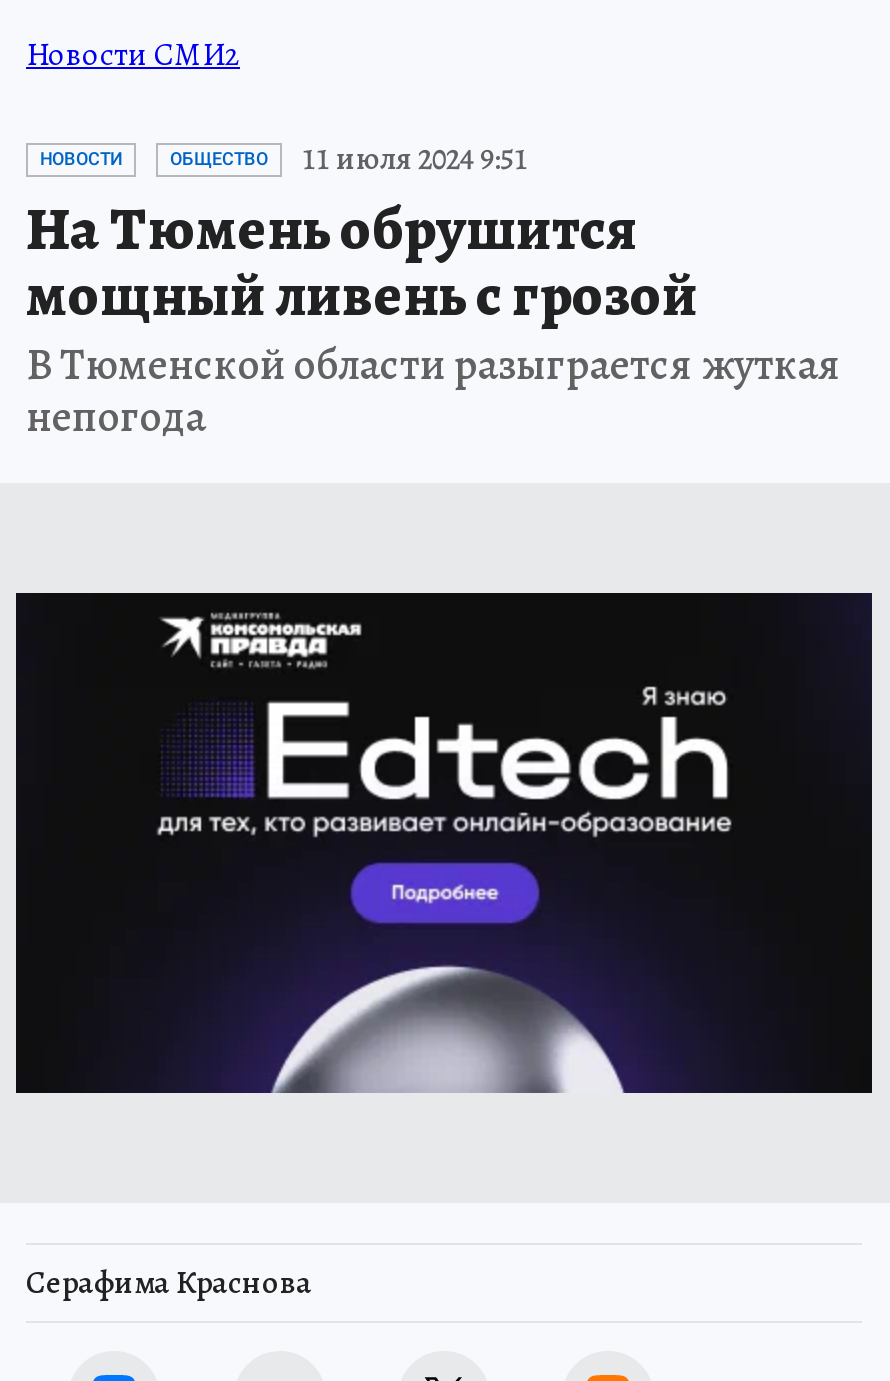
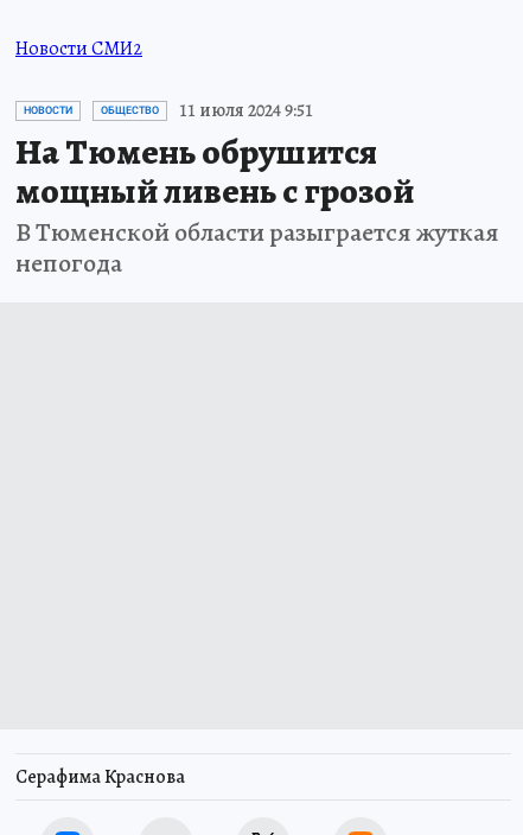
- [image]
